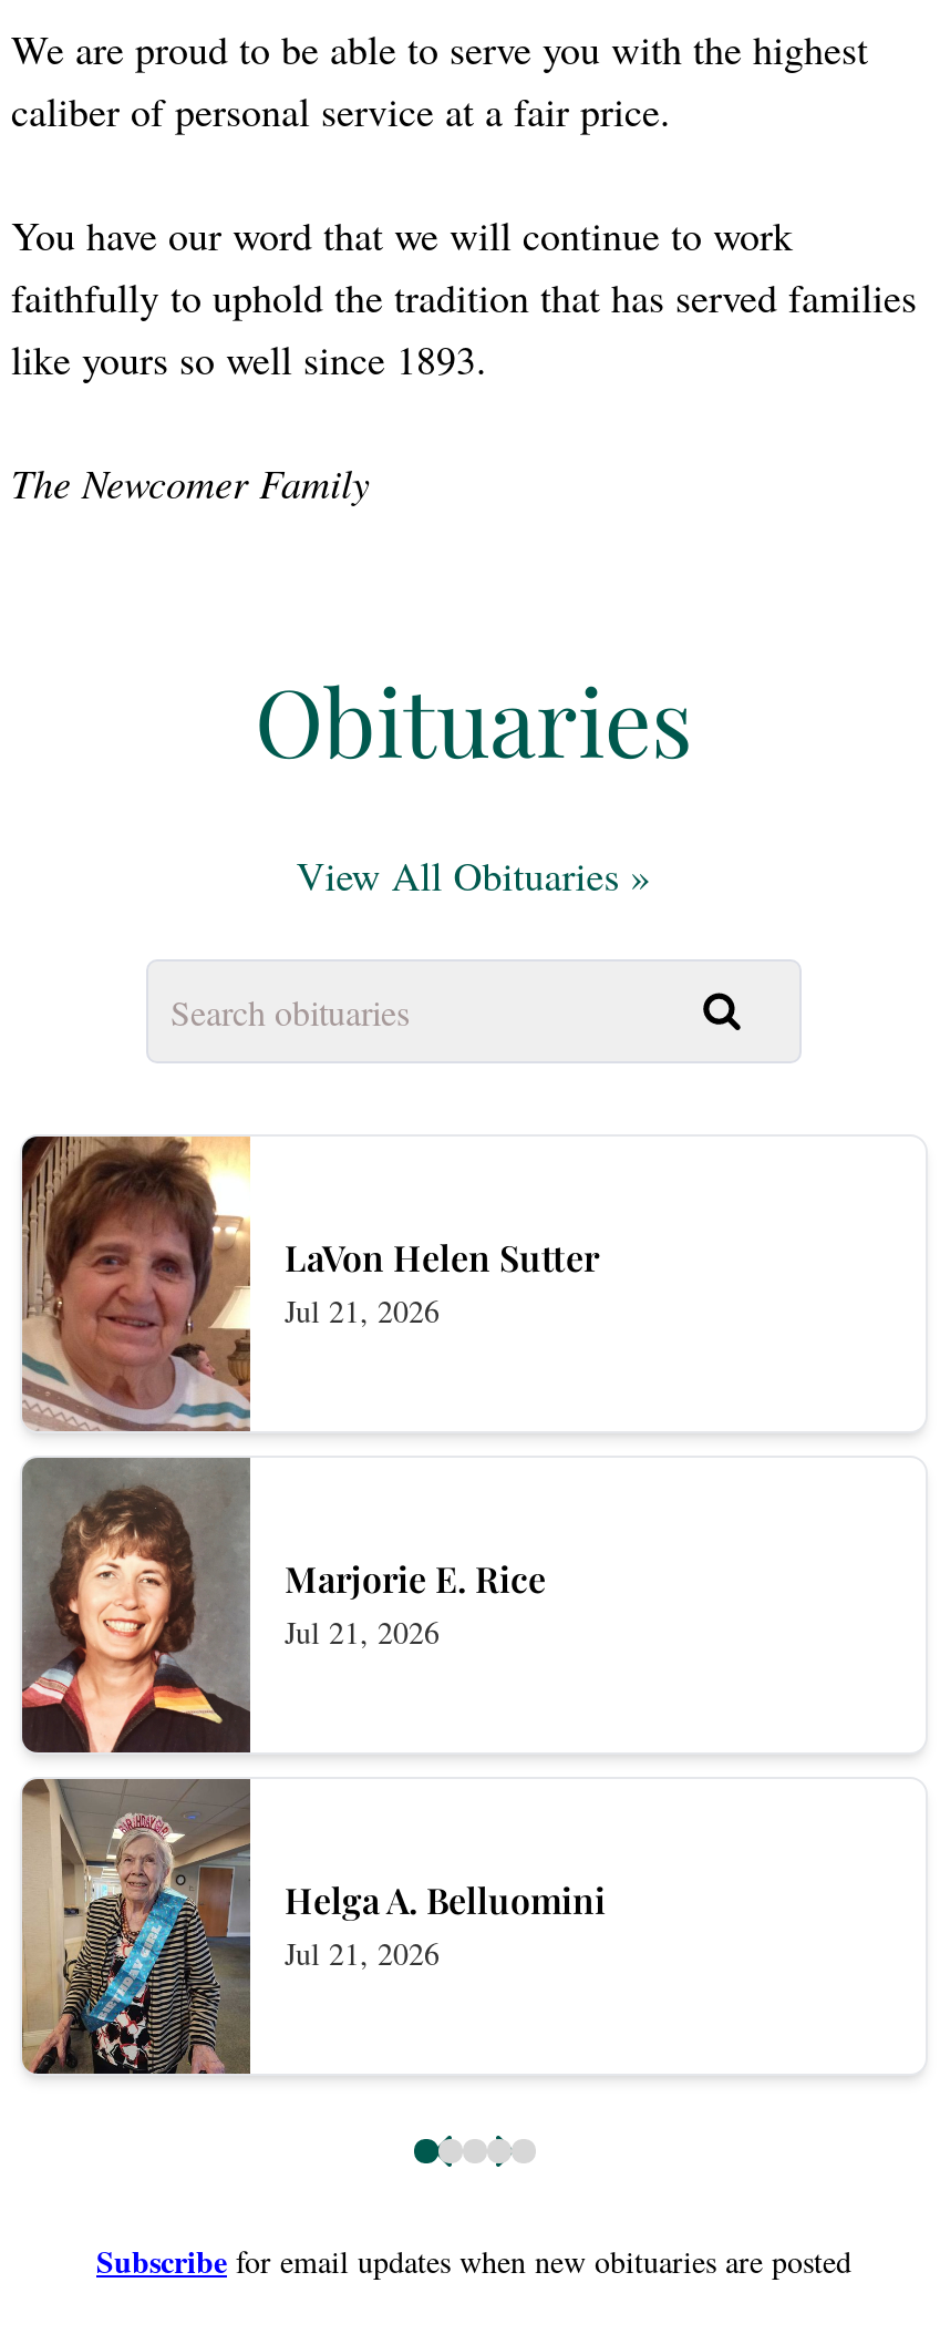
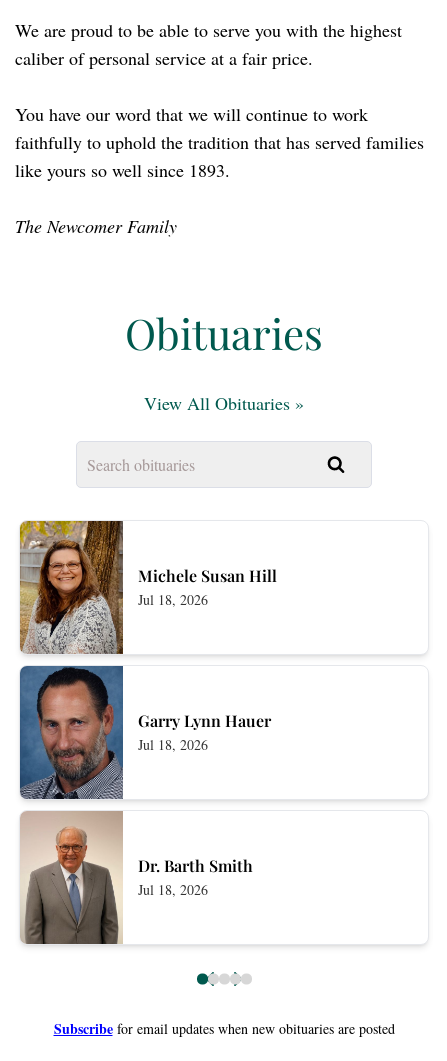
- [image]
- LaVon Helen Sutter
- Jul 21, 2026
+ [image]
+ Michele Susan Hill
+ Jul 18, 2026

- [image]
- Marjorie E. Rice
- Jul 21, 2026
+ [image]
+ Garry Lynn Hauer
+ Jul 18, 2026

- [image]
- Helga A. Belluomini
- Jul 21, 2026
+ [image]
+ Dr. Barth Smith
+ Jul 18, 2026
